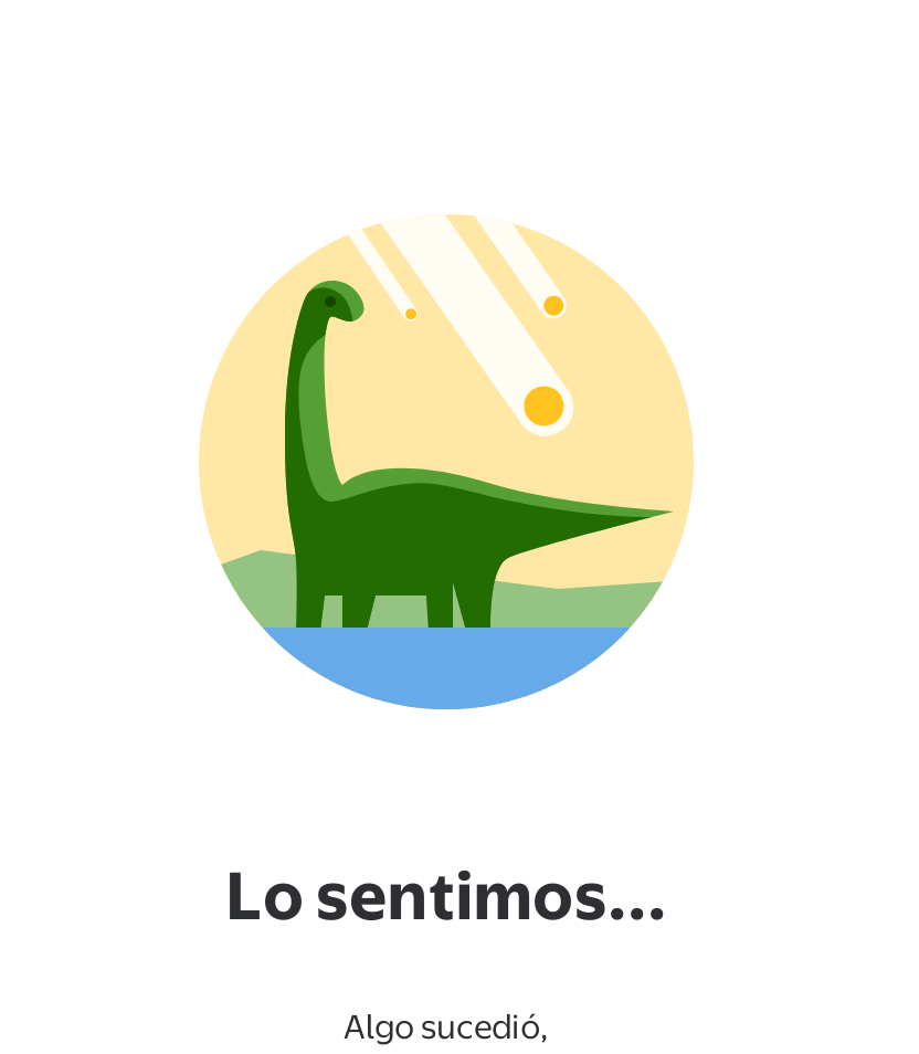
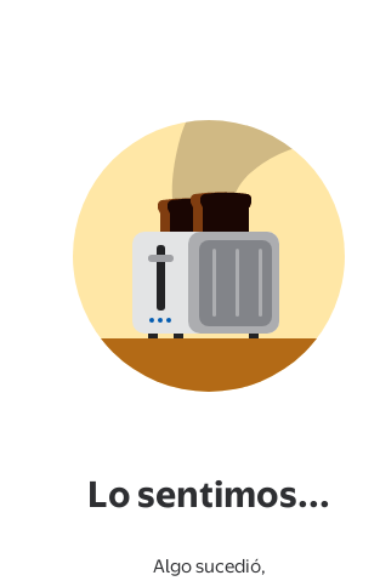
- [image]
+ [image]
